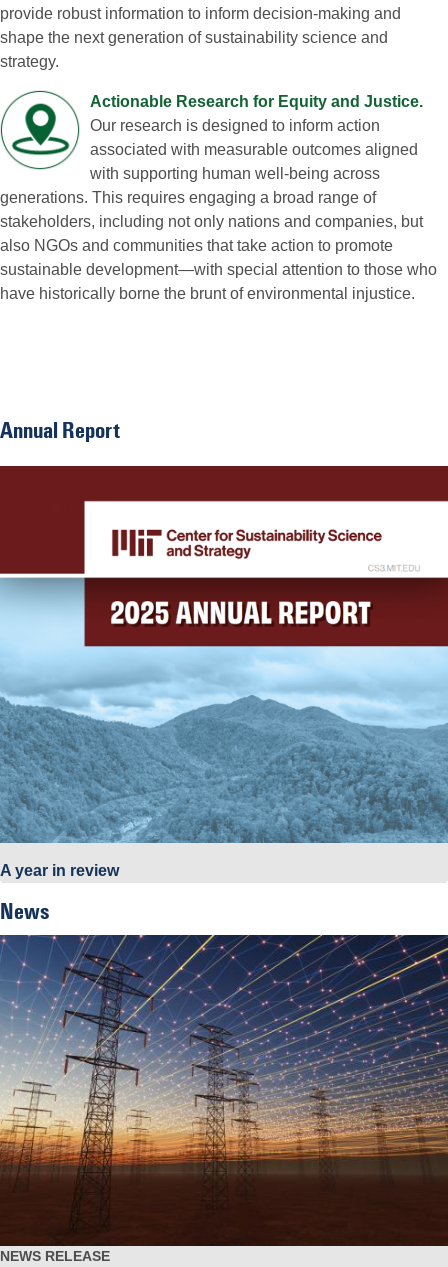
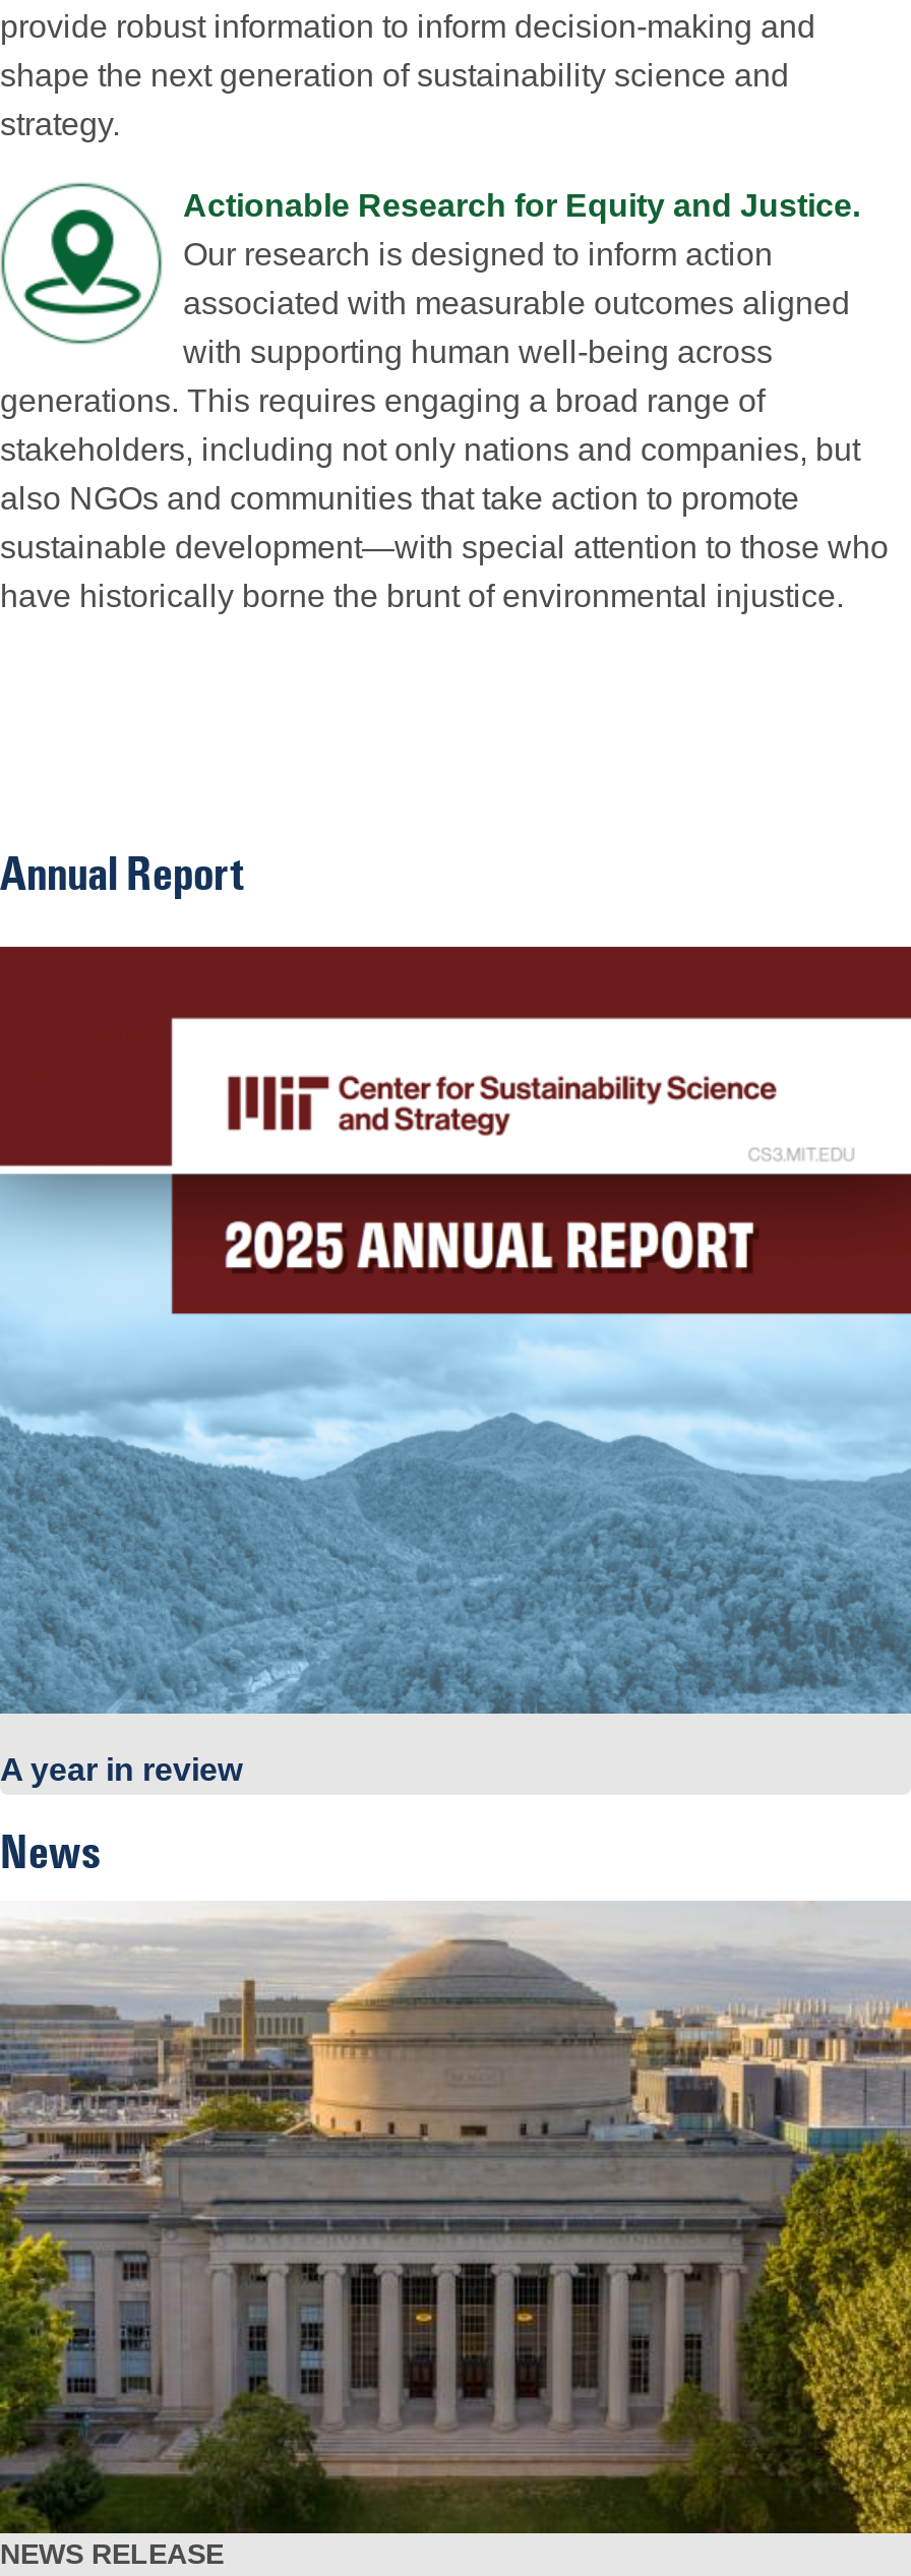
- [image]
+ [image]
